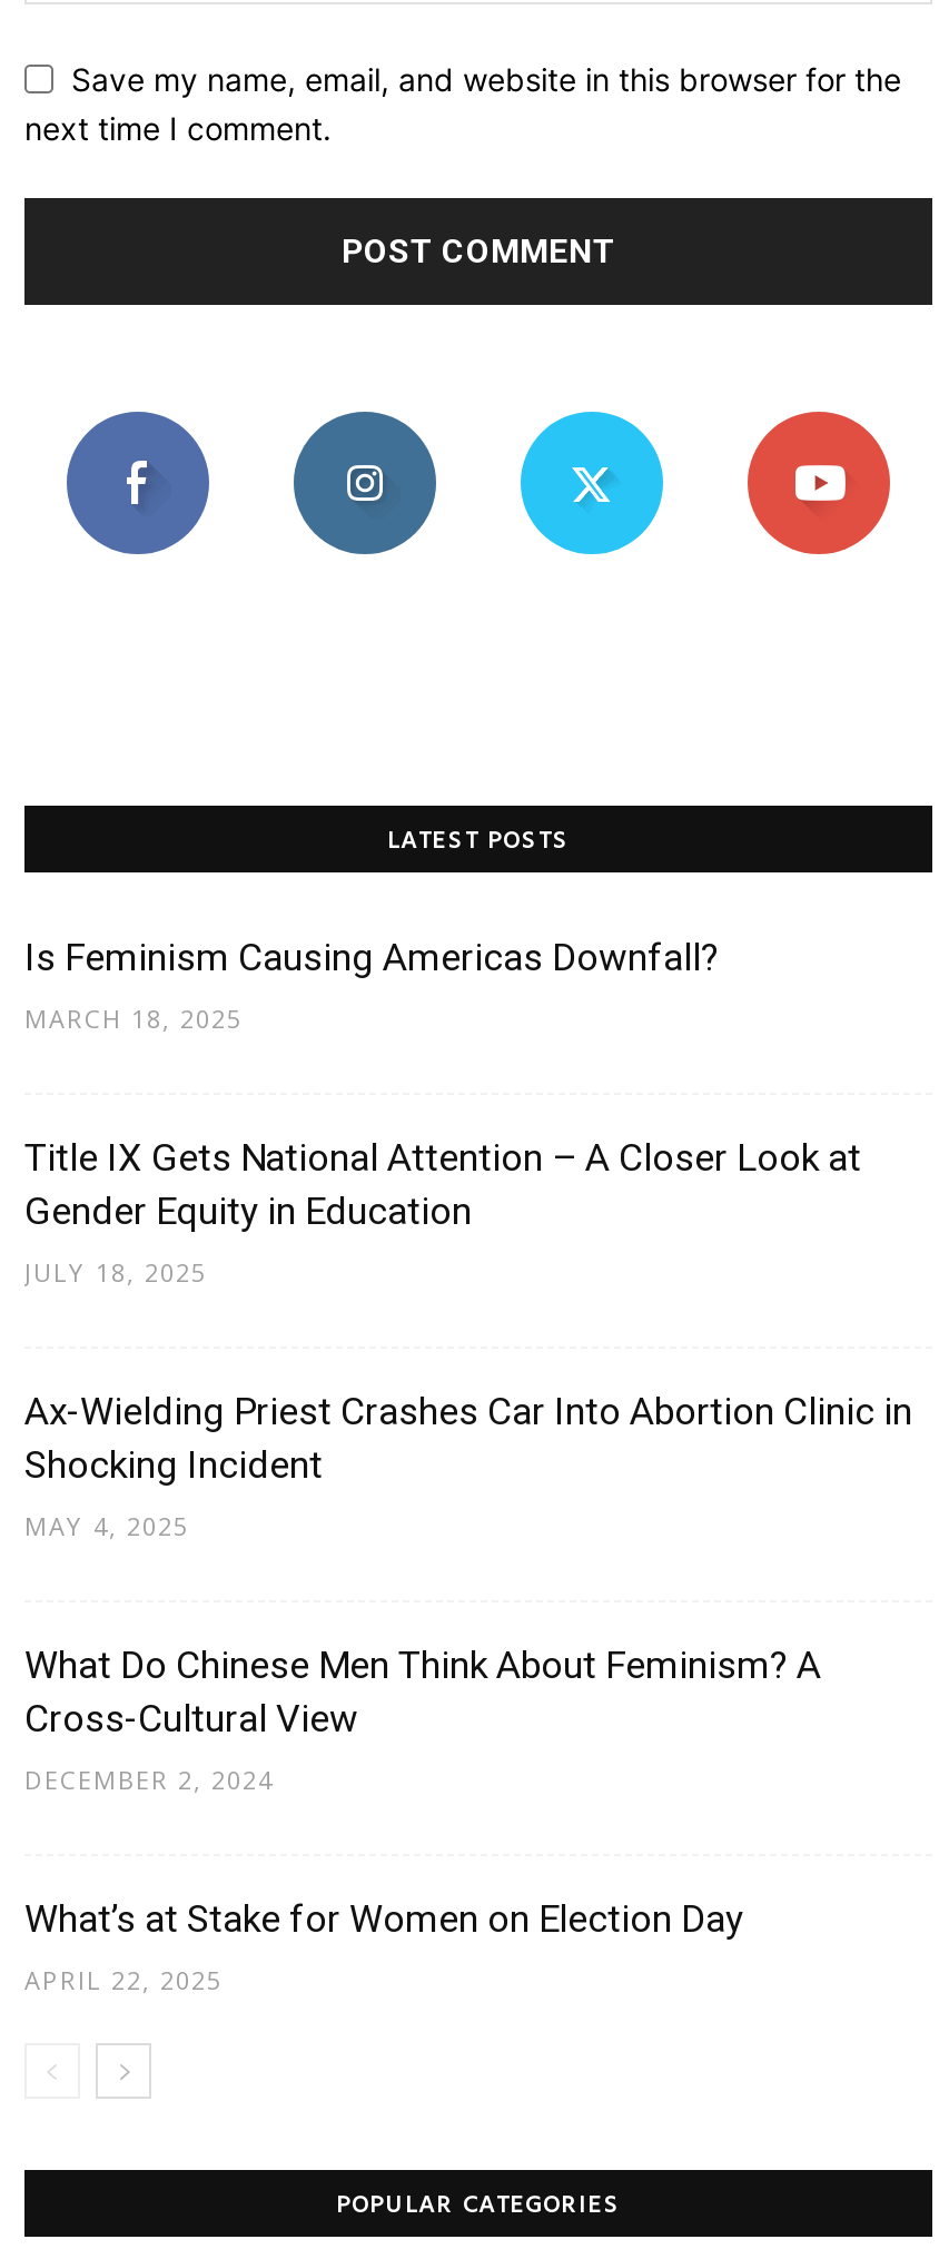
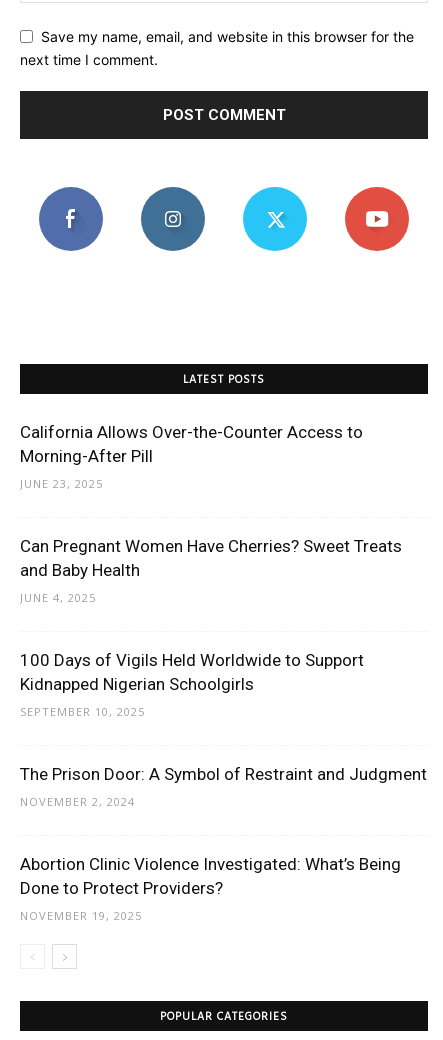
- Is Feminism Causing Americas Downfall?
+ California Allows Over-the-Counter Access to
+ Morning-After Pill

- MARCH 18, 2025
+ JUNE 23, 2025

- Title IX Gets National Attention – A Closer Look at
- Gender Equity in Education
+ Can Pregnant Women Have Cherries? Sweet Treats
+ and Baby Health

- JULY 18, 2025
+ JUNE 4, 2025

- Ax-Wielding Priest Crashes Car Into Abortion Clinic in
- Shocking Incident
+ 100 Days of Vigils Held Worldwide to Support
+ Kidnapped Nigerian Schoolgirls

- MAY 4, 2025
+ SEPTEMBER 10, 2025

- What Do Chinese Men Think About Feminism? A
- Cross-Cultural View
+ The Prison Door: A Symbol of Restraint and Judgment

- DECEMBER 2, 2024
+ NOVEMBER 2, 2024

- What’s at Stake for Women on Election Day
+ Abortion Clinic Violence Investigated: What’s Being
+ Done to Protect Providers?

- APRIL 22, 2025
+ NOVEMBER 19, 2025
